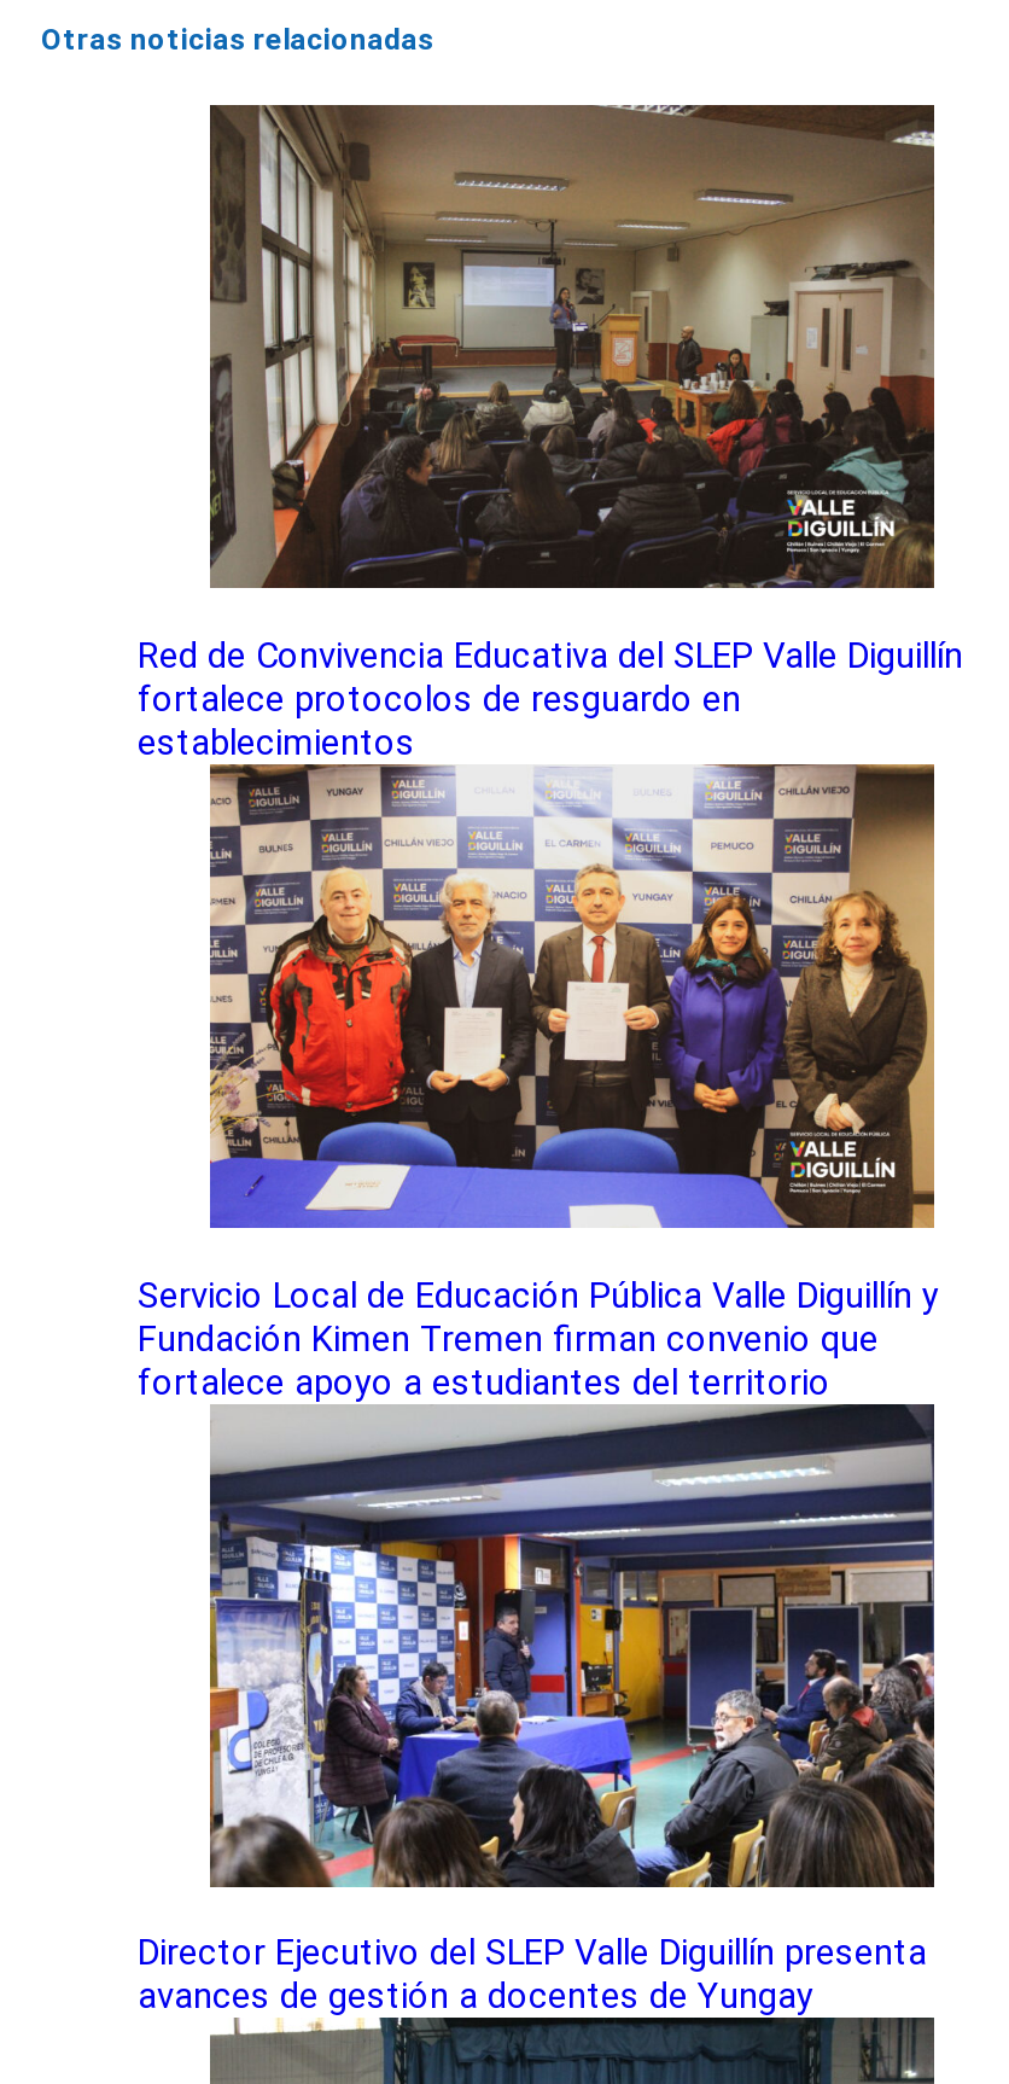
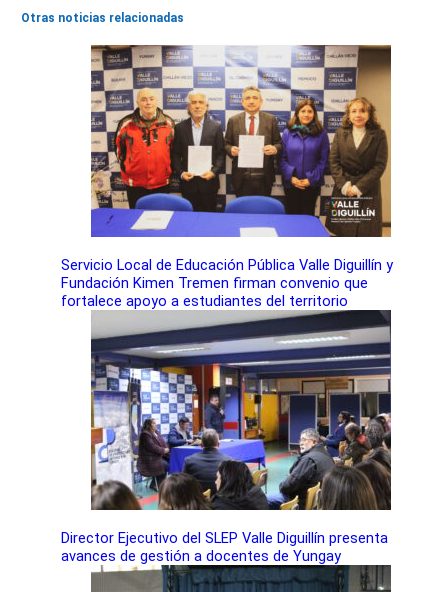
- [image]
- Red de Convivencia Educativa del SLEP Valle Diguillín
- fortalece protocolos de resguardo en
- establecimientos
